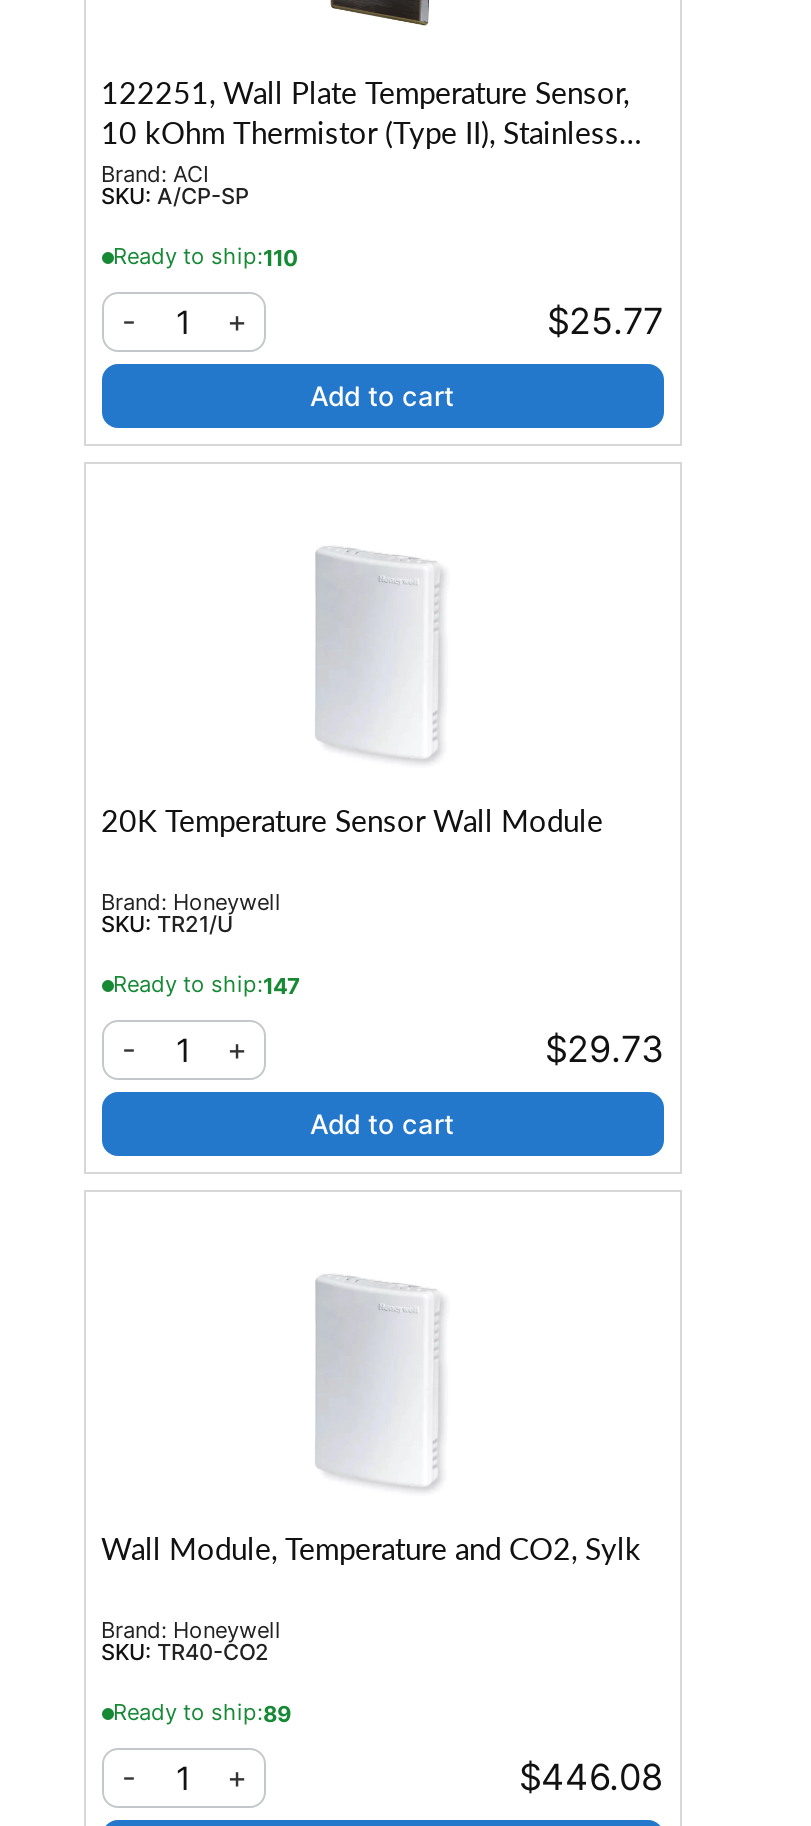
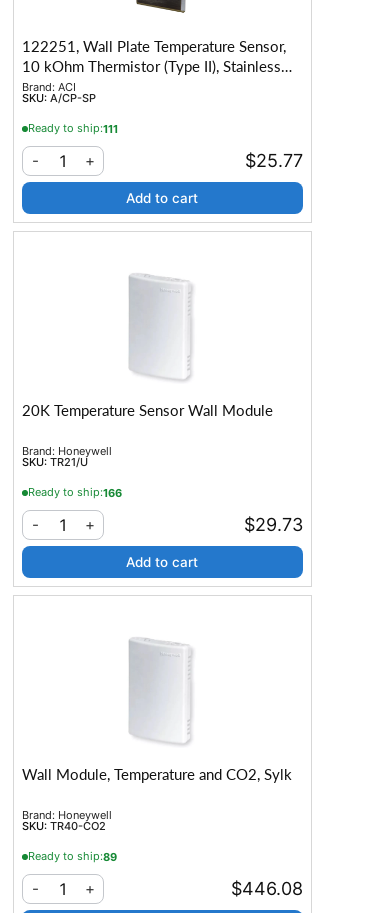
- Ready to ship:110
+ Ready to ship:111

- Ready to ship:147
+ Ready to ship:166
